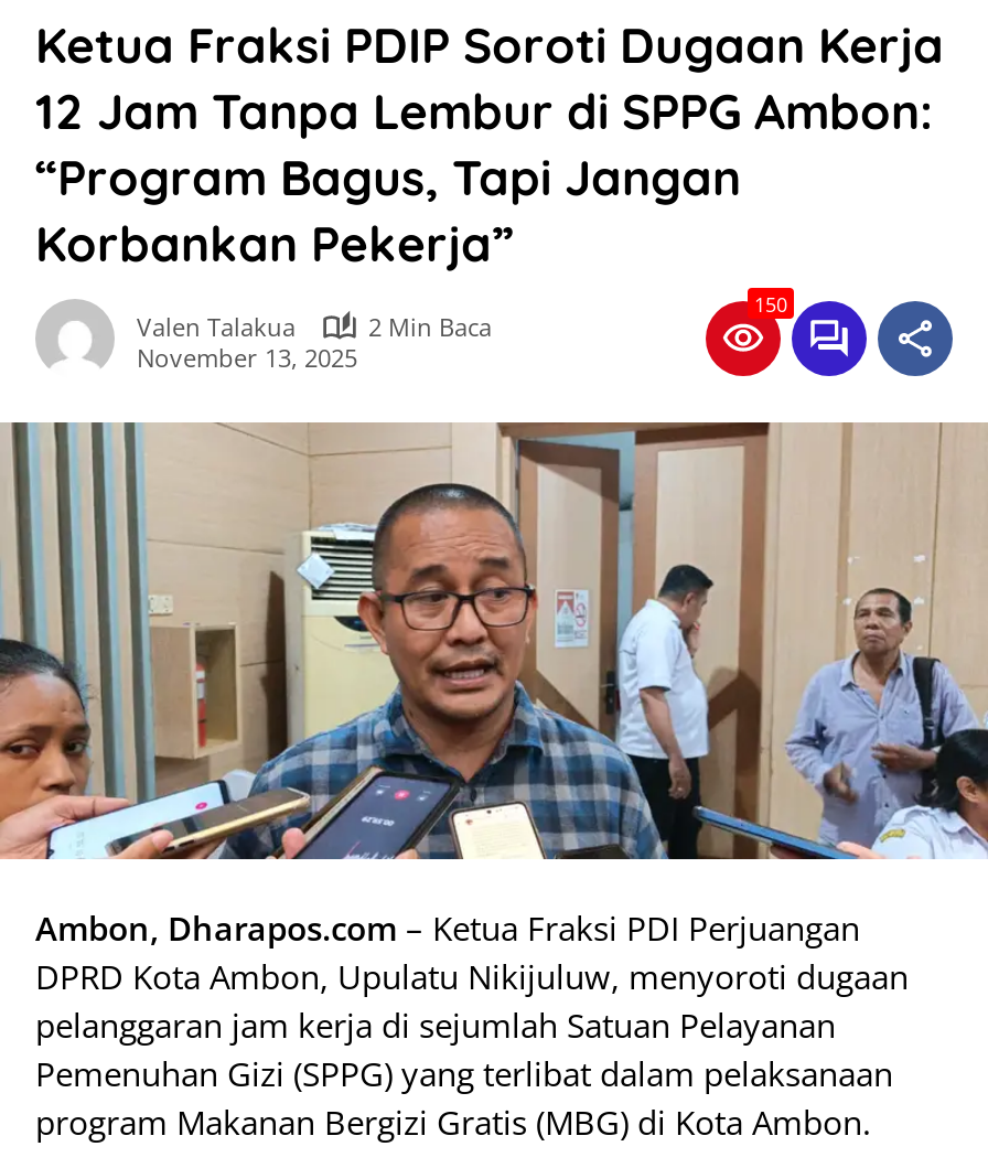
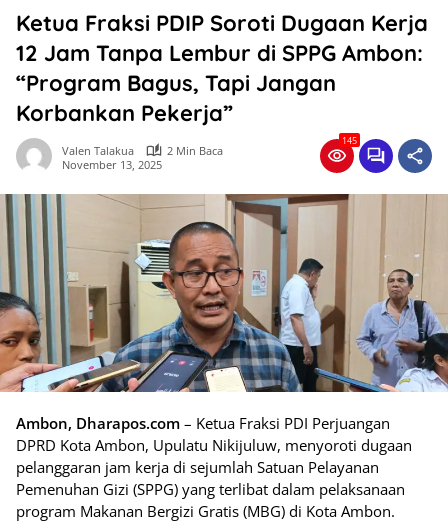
- 150
+ 145
